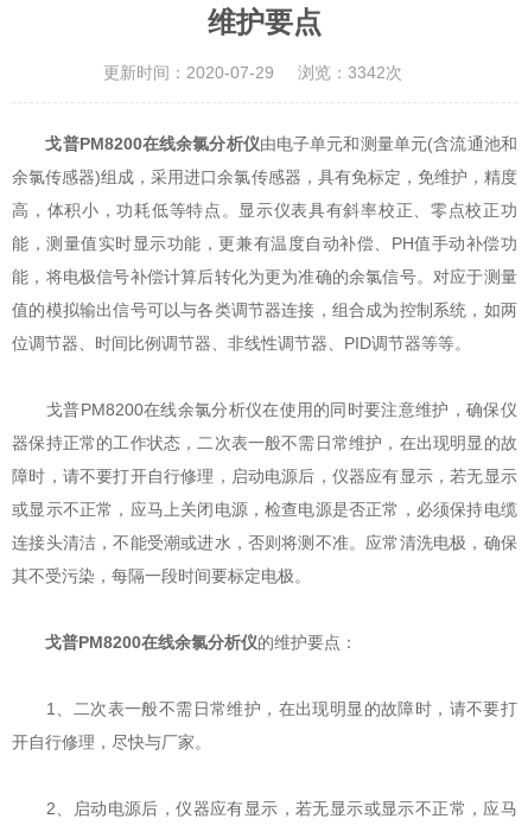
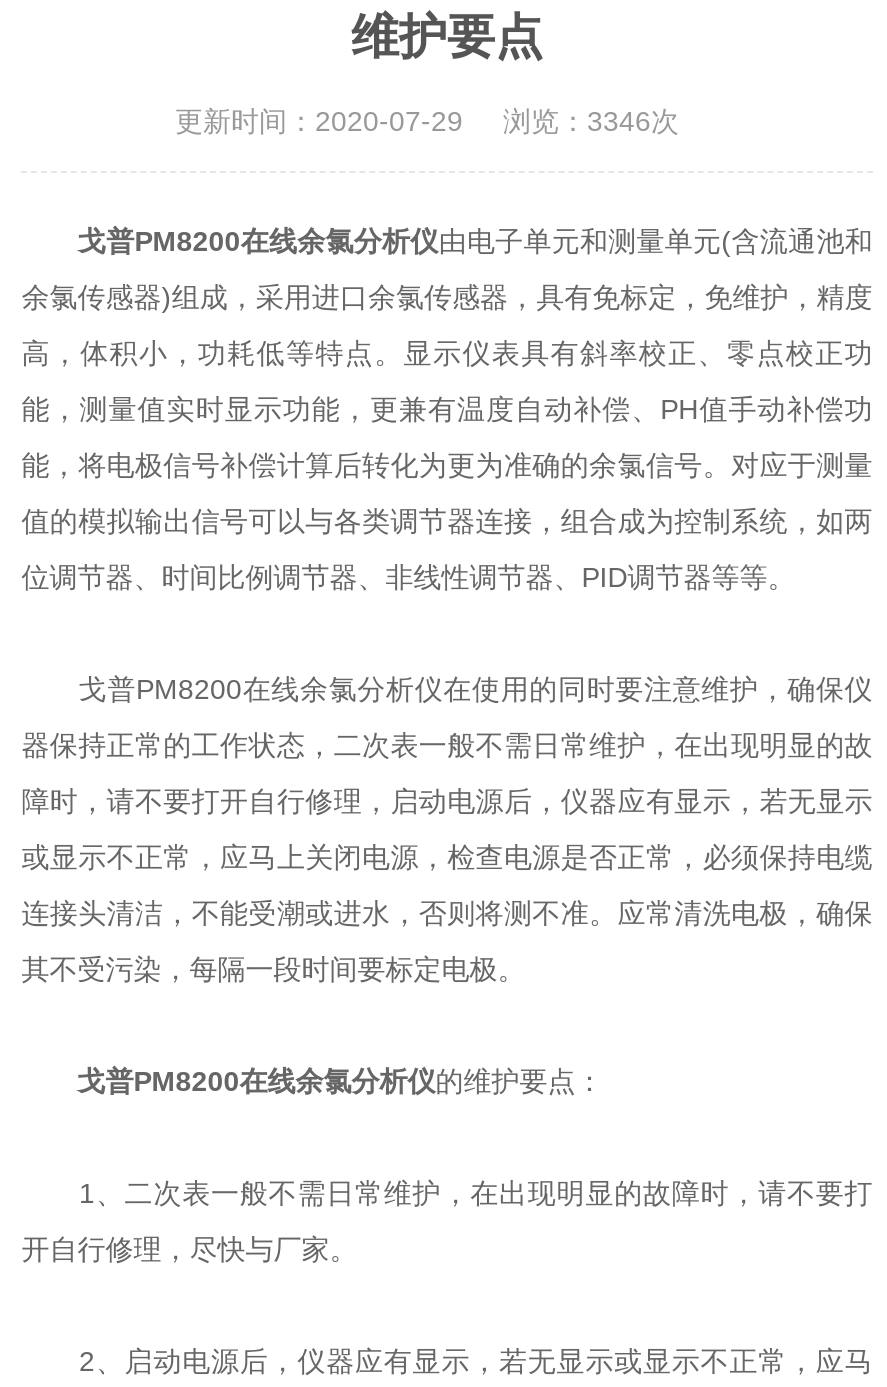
- 更新时间：2020-07-29 浏览：3342次
+ 更新时间：2020-07-29 浏览：3346次
